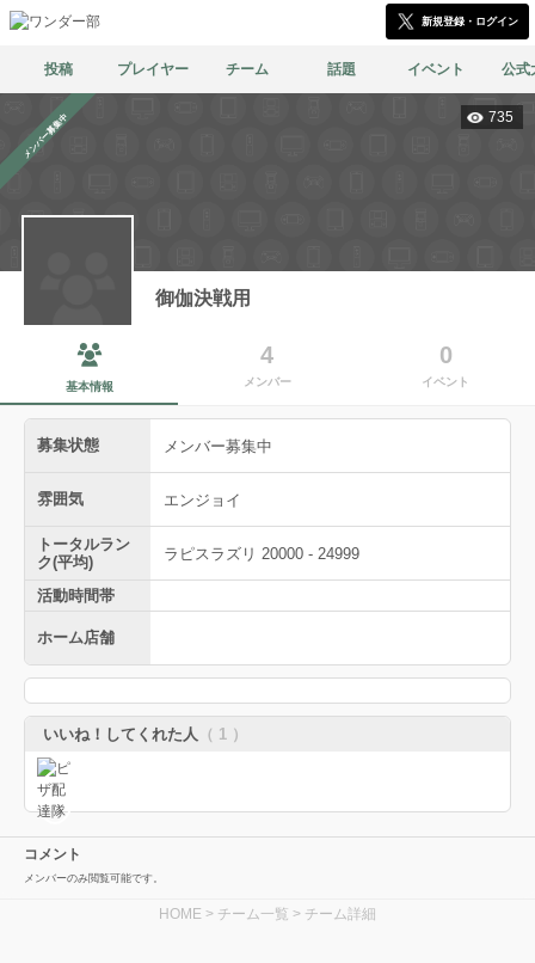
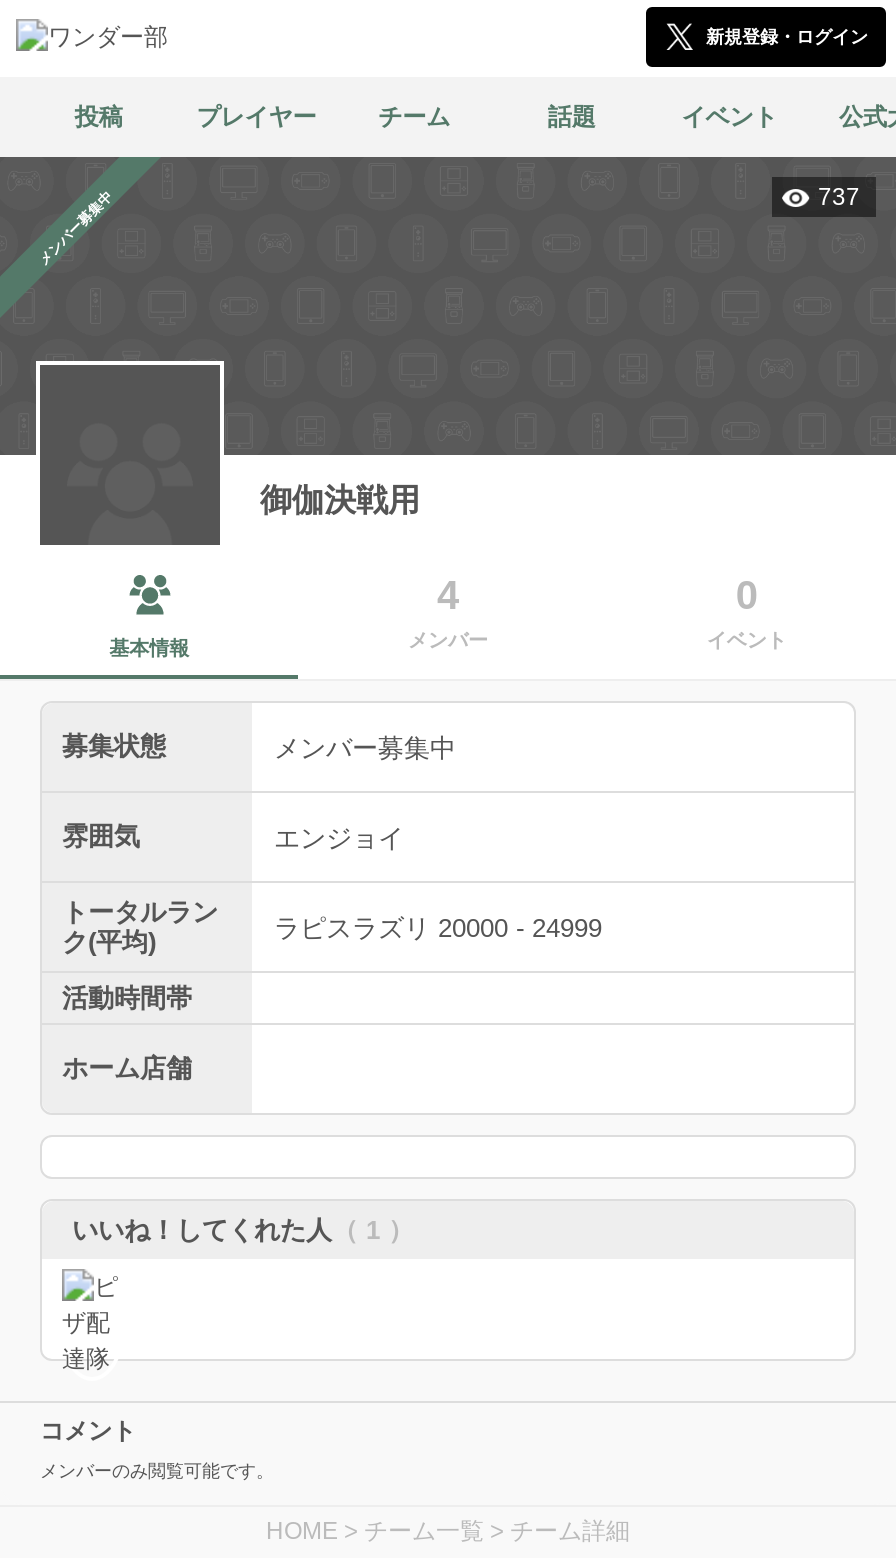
- 735
+ 737
